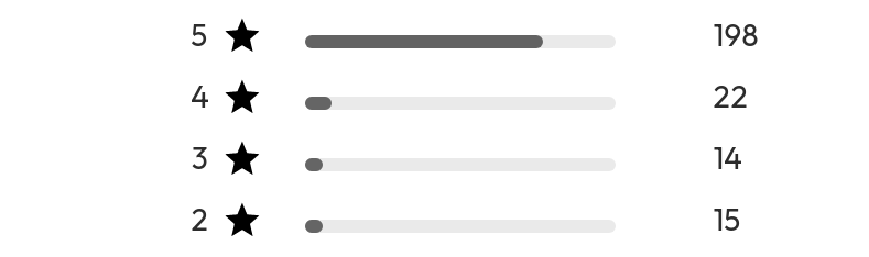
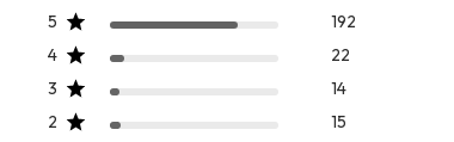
- 198
+ 192
